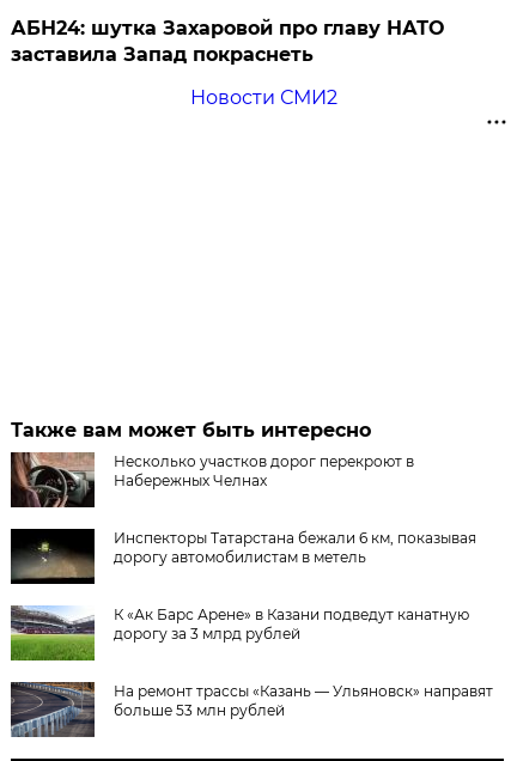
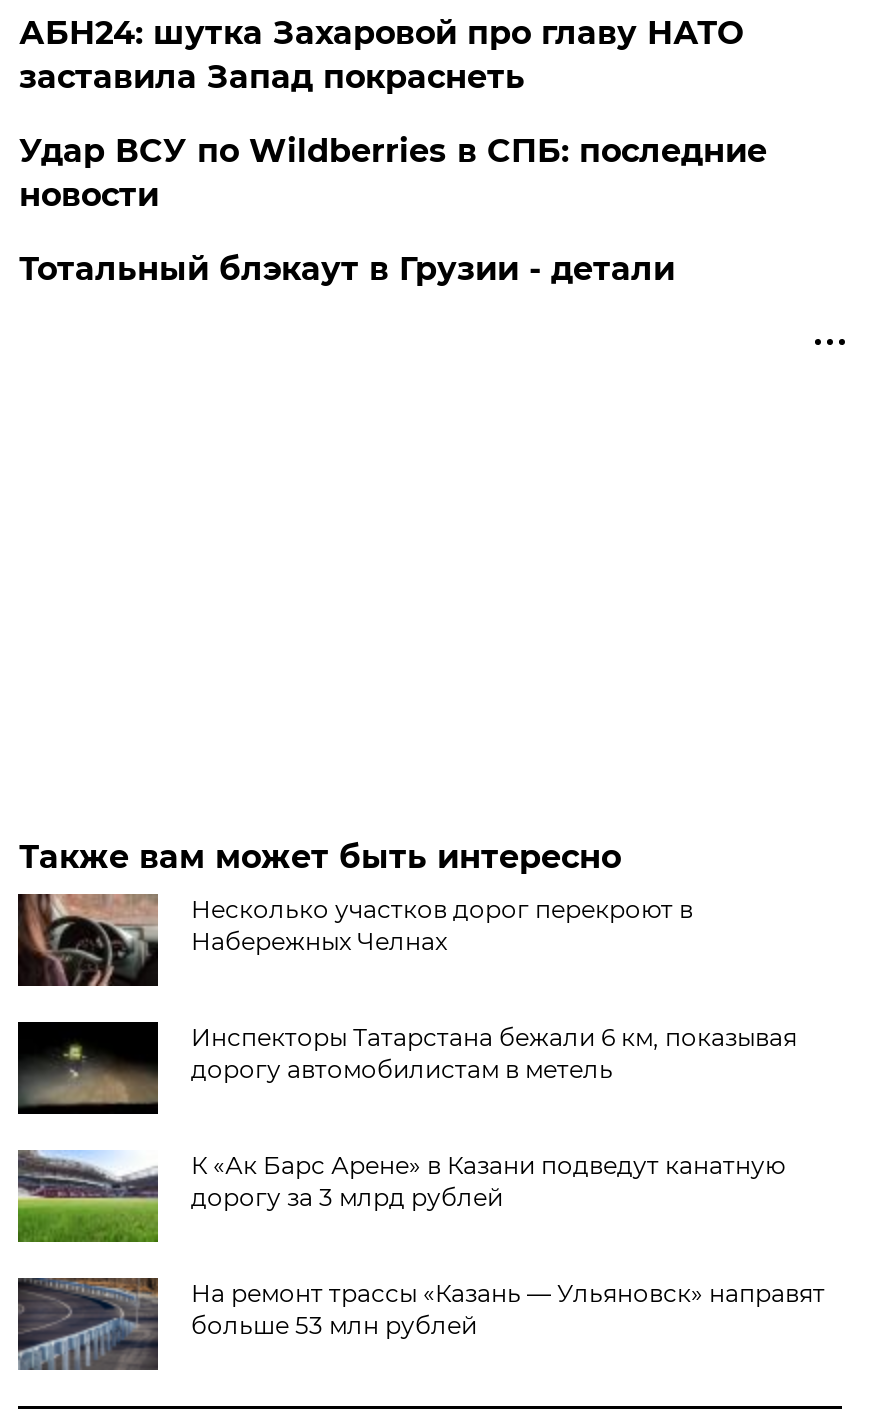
- Новости СМИ2
+ Удар ВСУ по Wildberries в СПБ: последние
+ новости
+ Тотальный блэкаут в Грузии - детали
